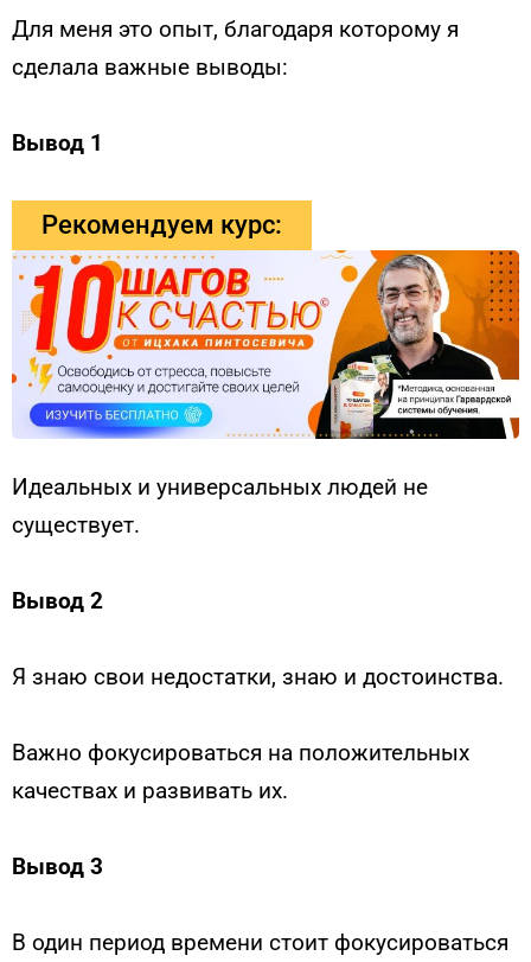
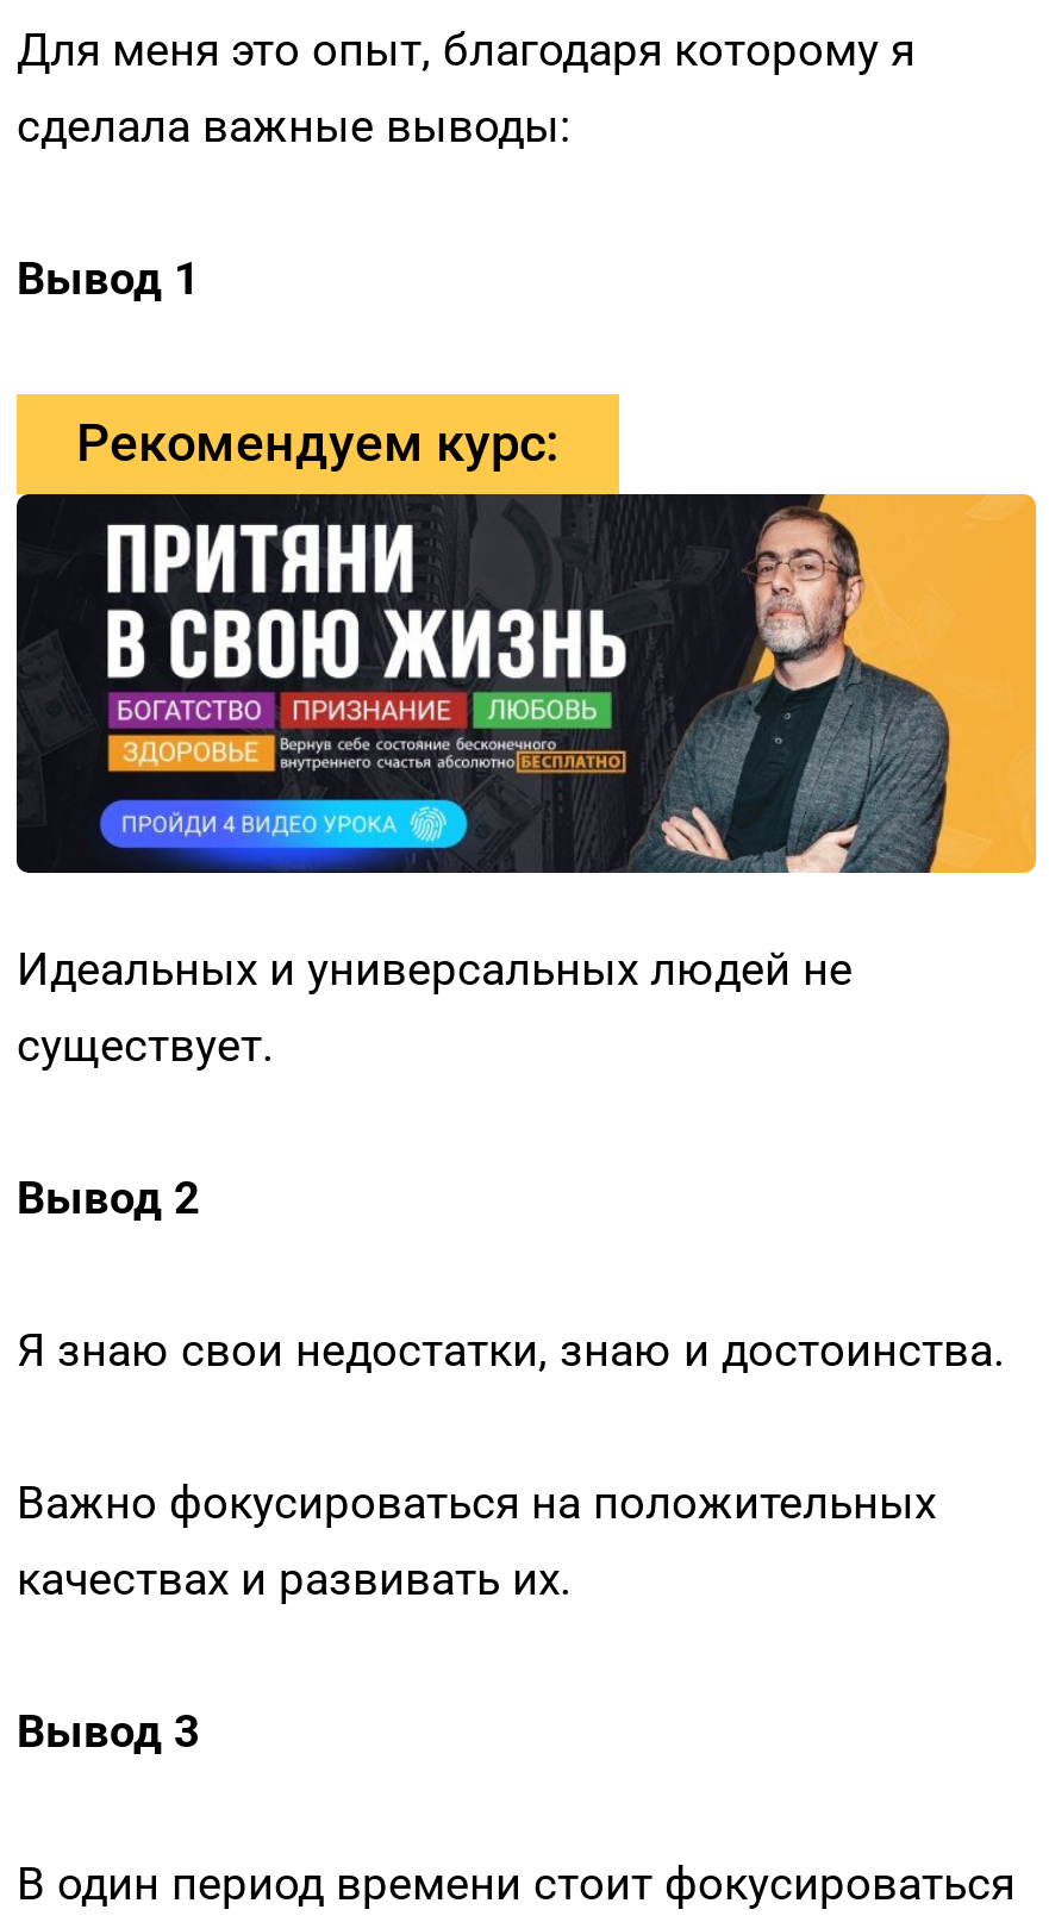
- [image]
+ [image]
